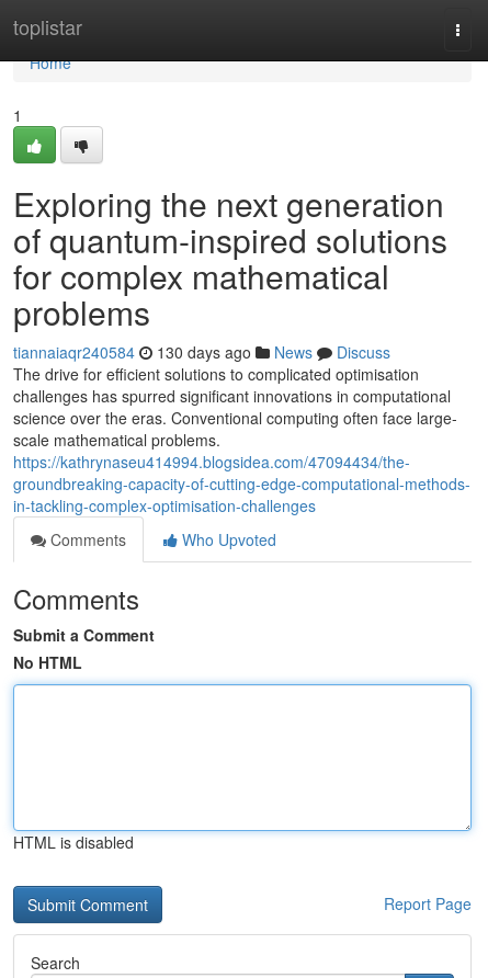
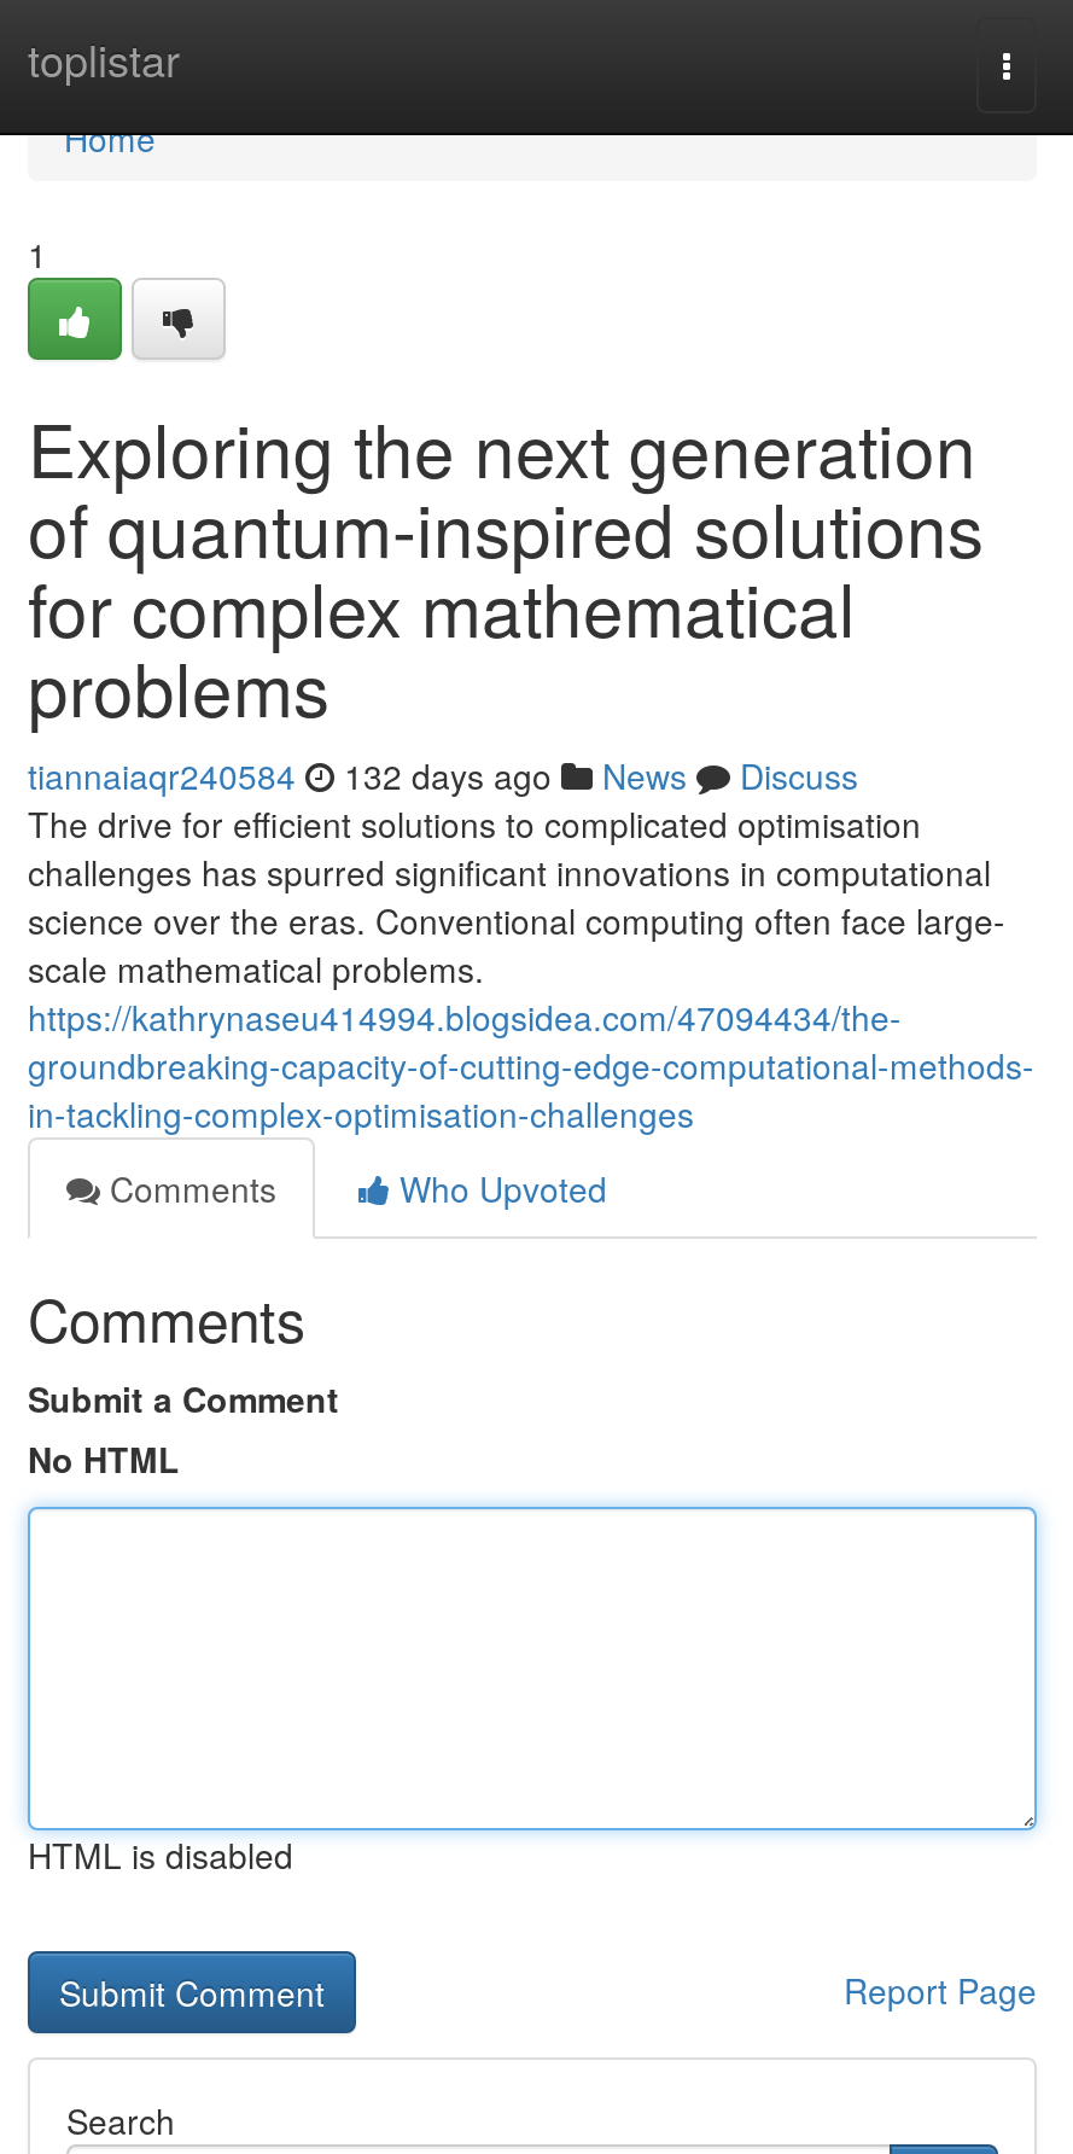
- tiannaiaqr240584 130 days ago News Discuss
+ tiannaiaqr240584 132 days ago News Discuss
